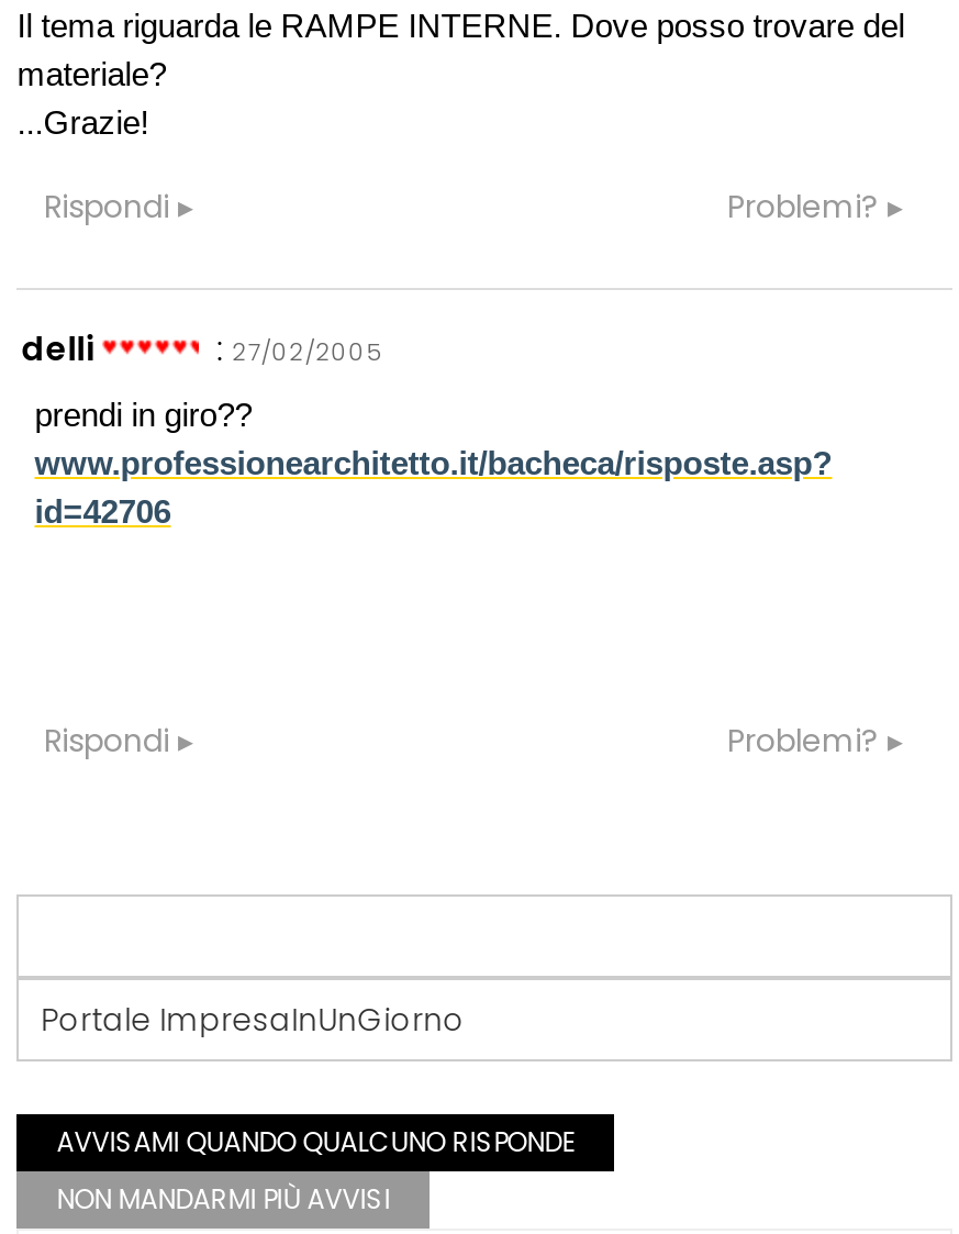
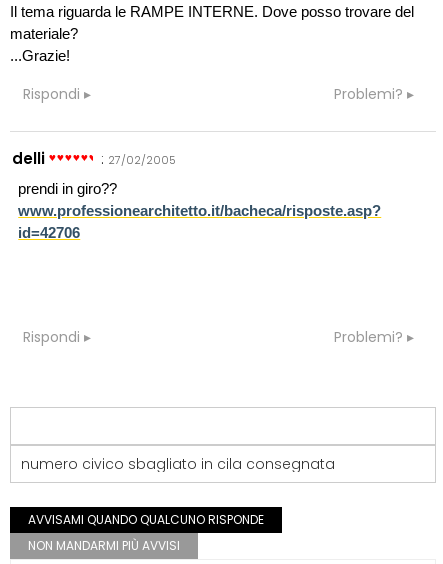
- Portale ImpresaInUnGiorno
+ numero civico sbagliato in cila consegnata
